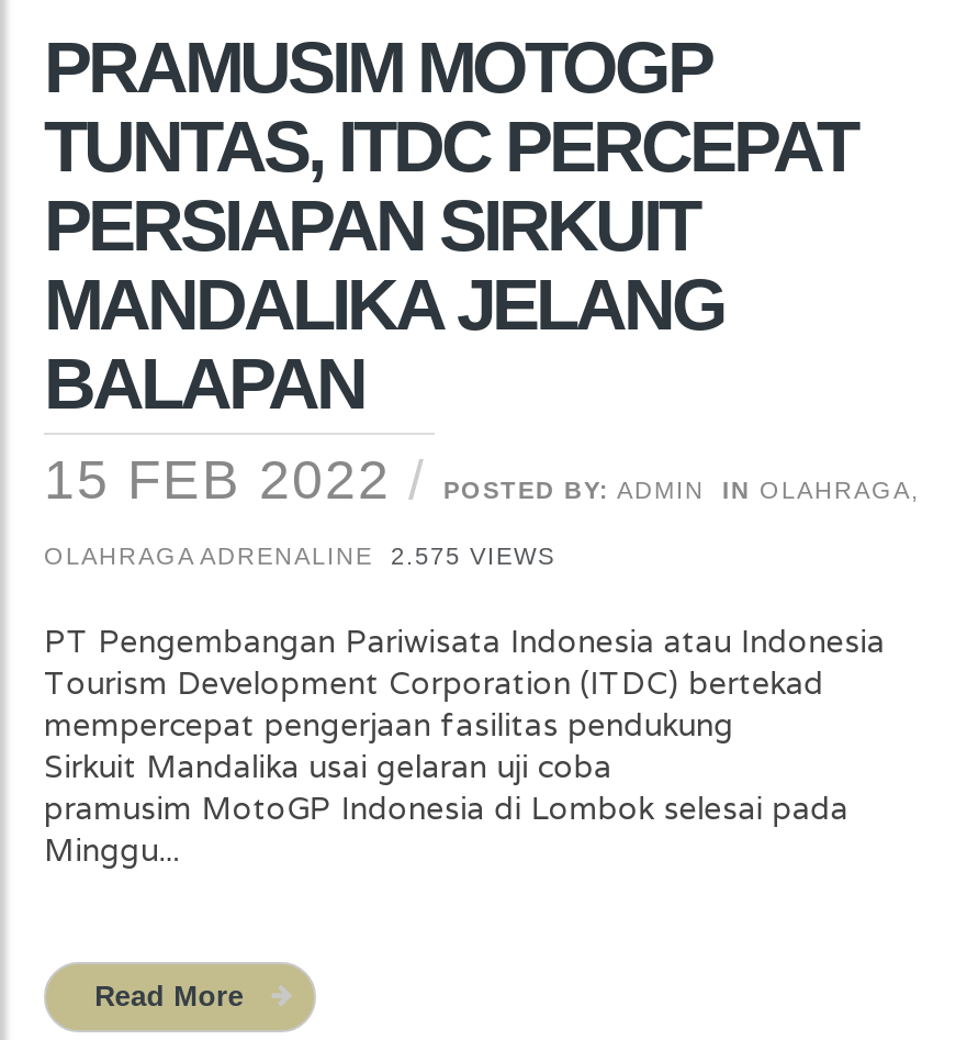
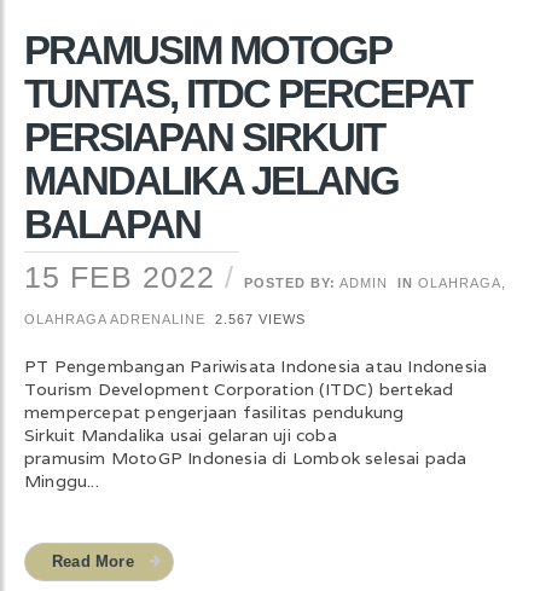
- OLAHRAGA ADRENALINE 2.575 VIEWS
+ OLAHRAGA ADRENALINE 2.567 VIEWS
